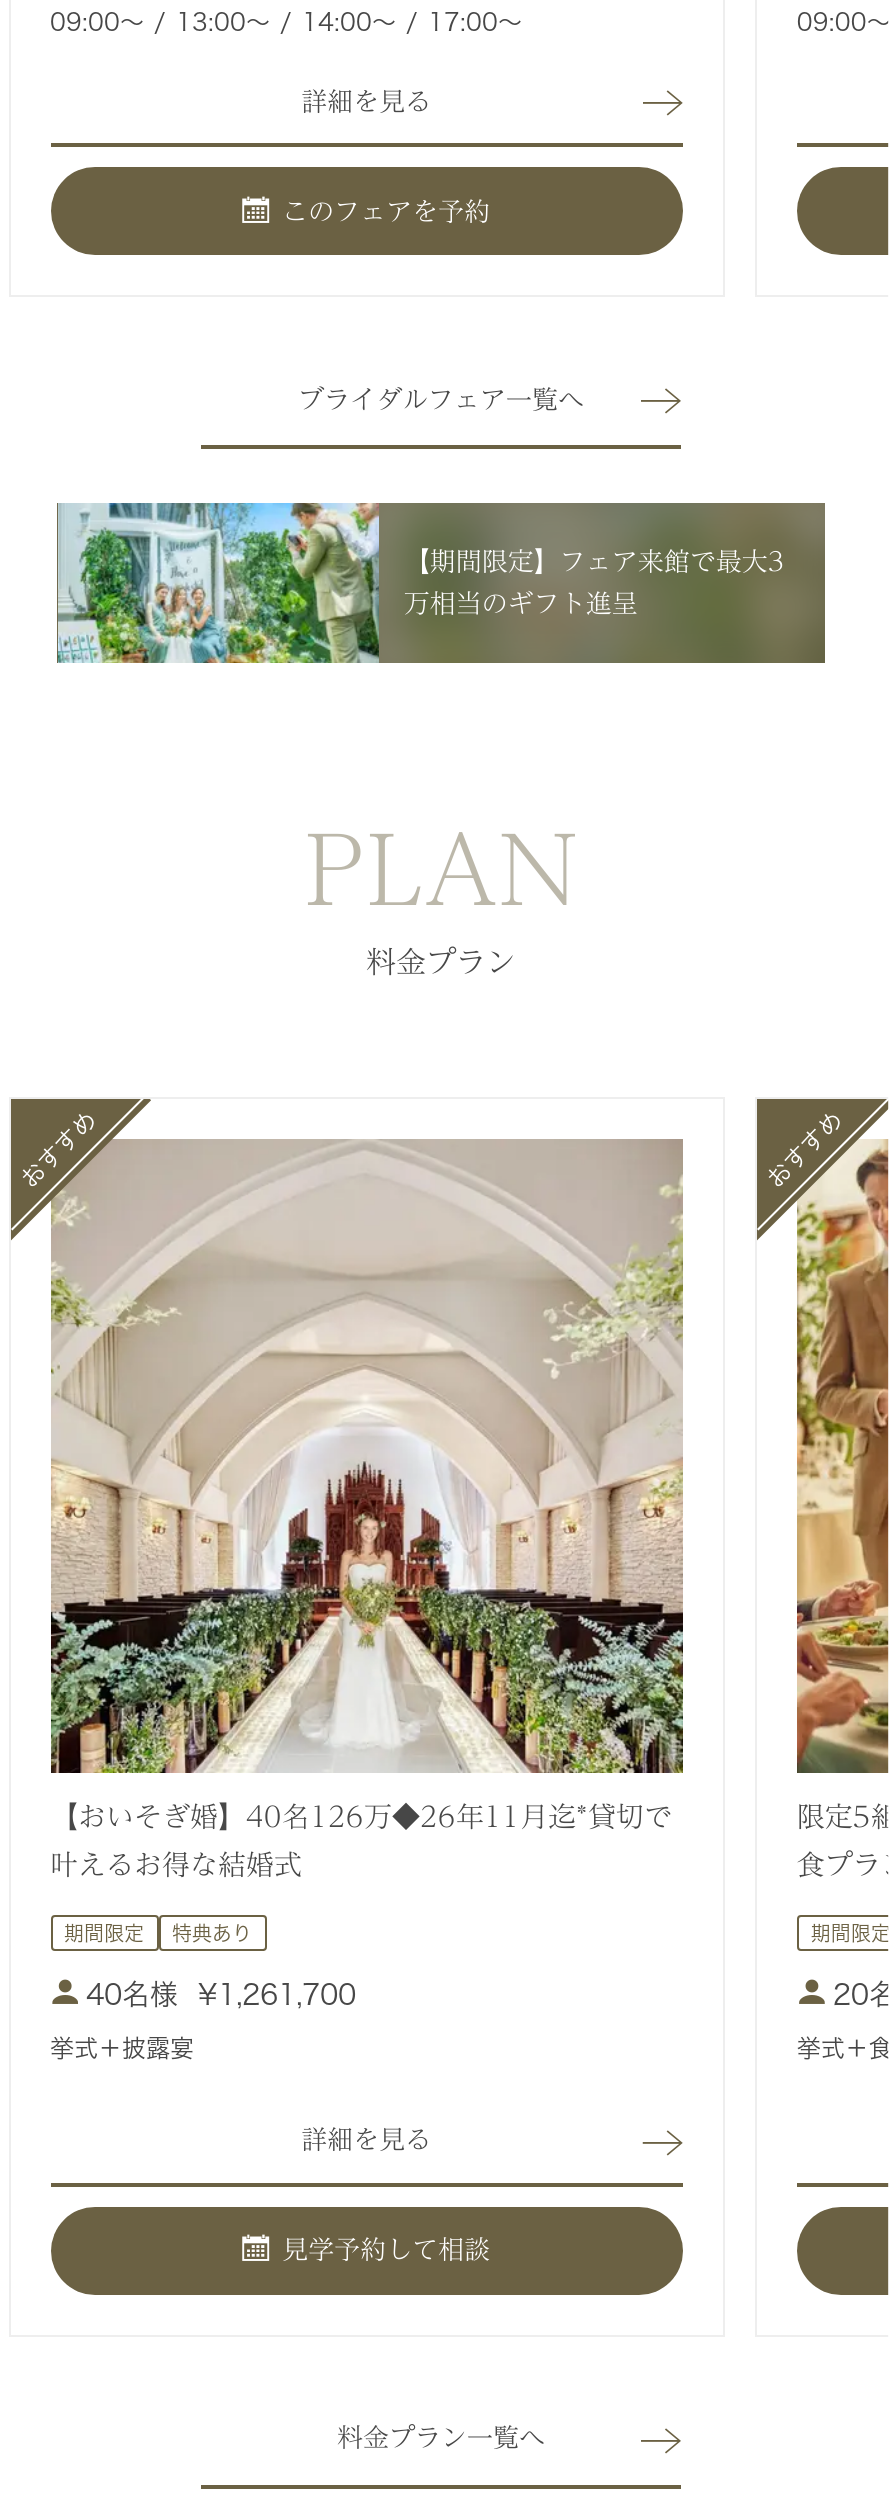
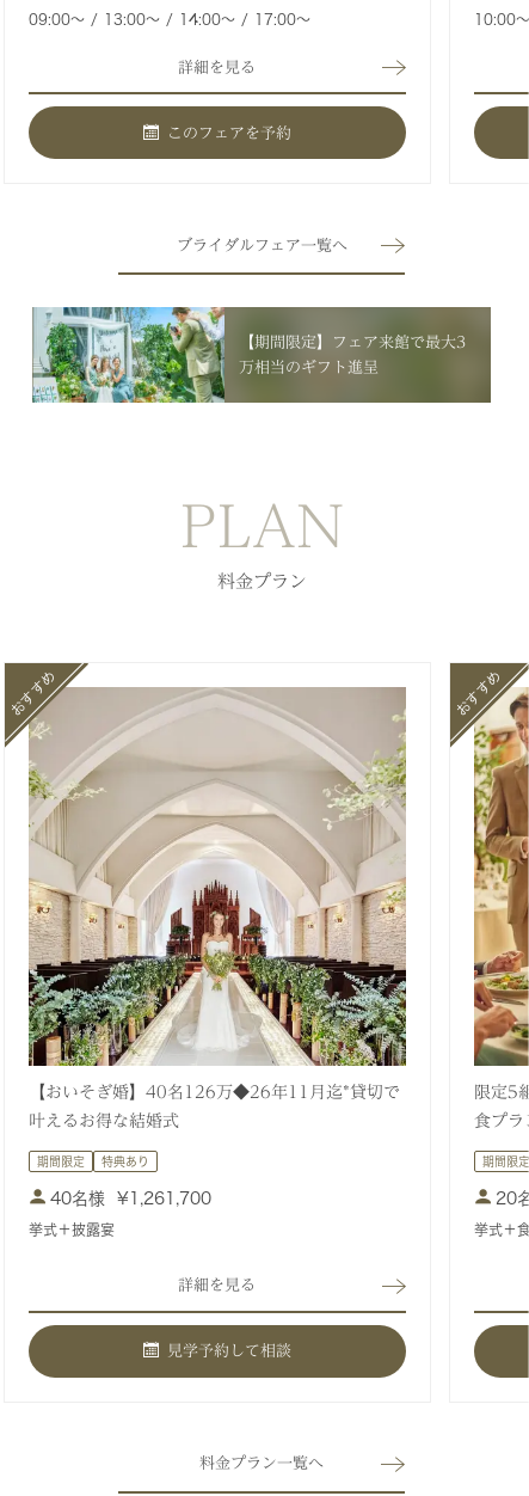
- 09:00〜
+ 10:00〜
